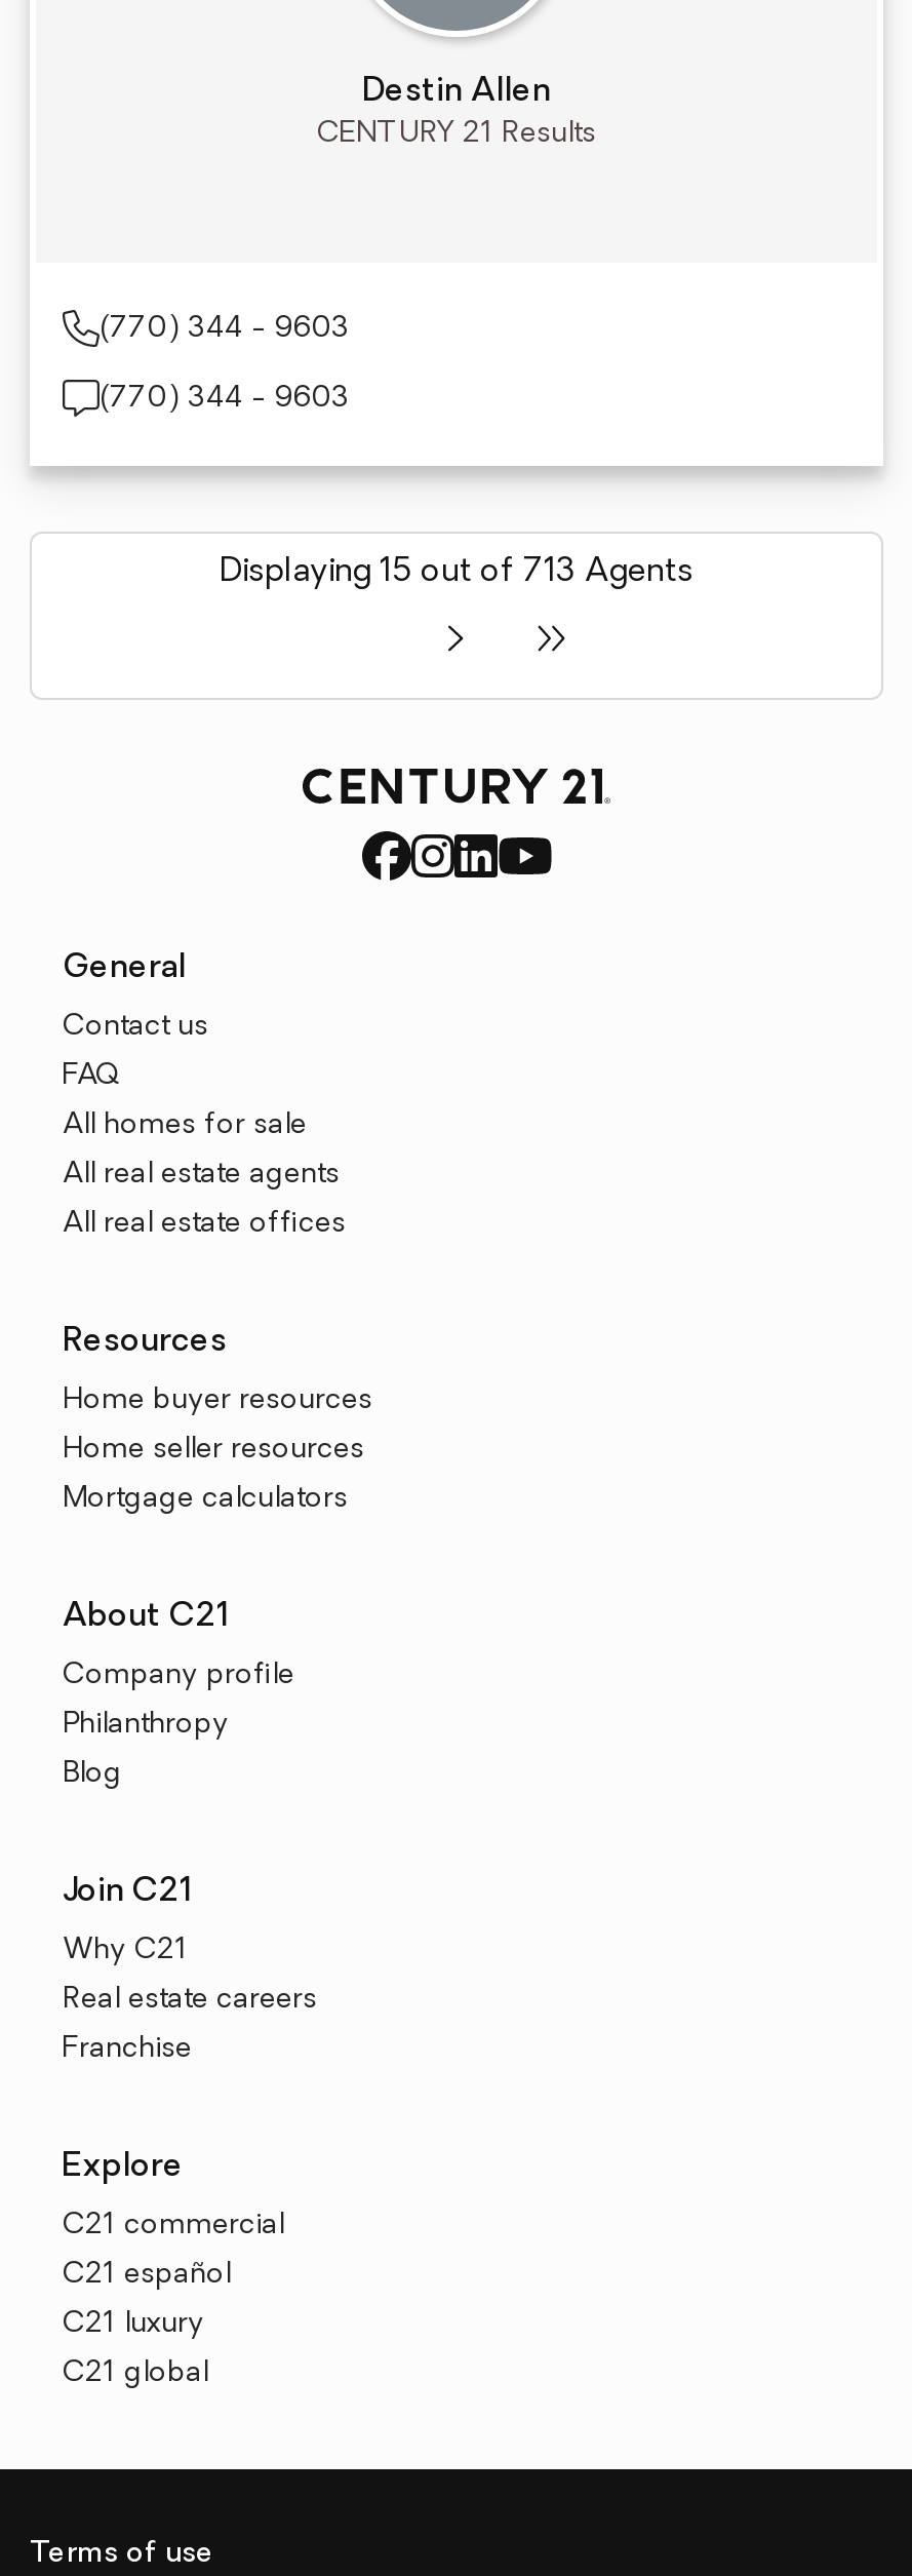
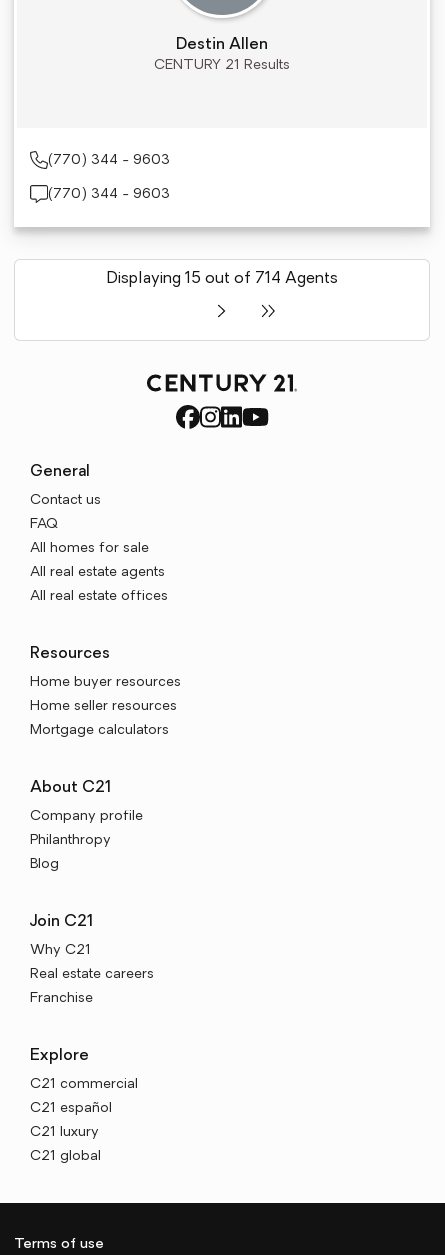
- Displaying 15 out of 713 Agents
+ Displaying 15 out of 714 Agents
